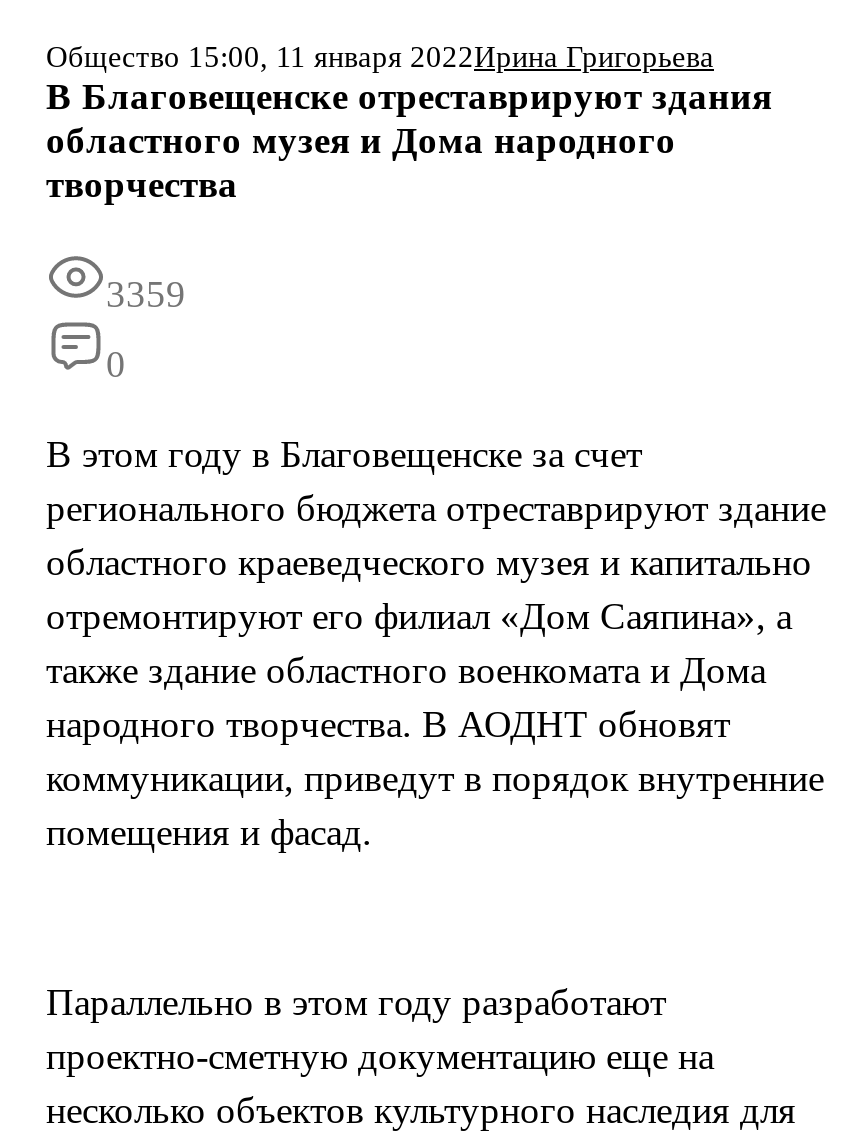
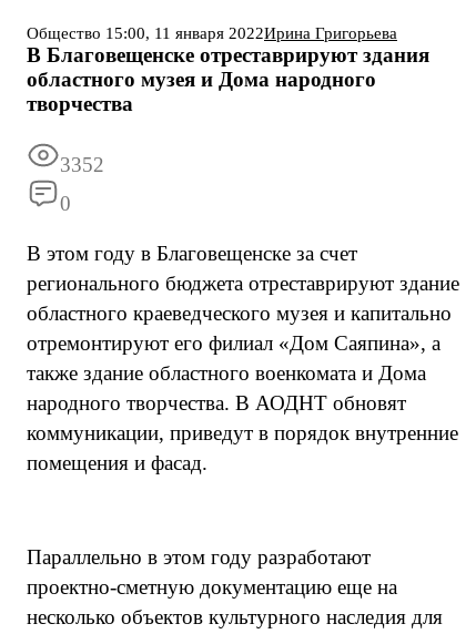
- 3359
+ 3352
